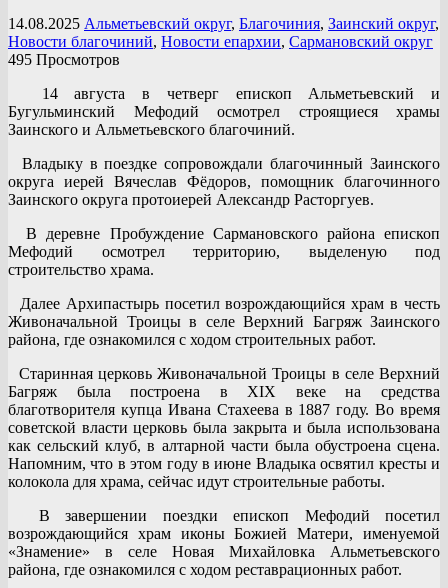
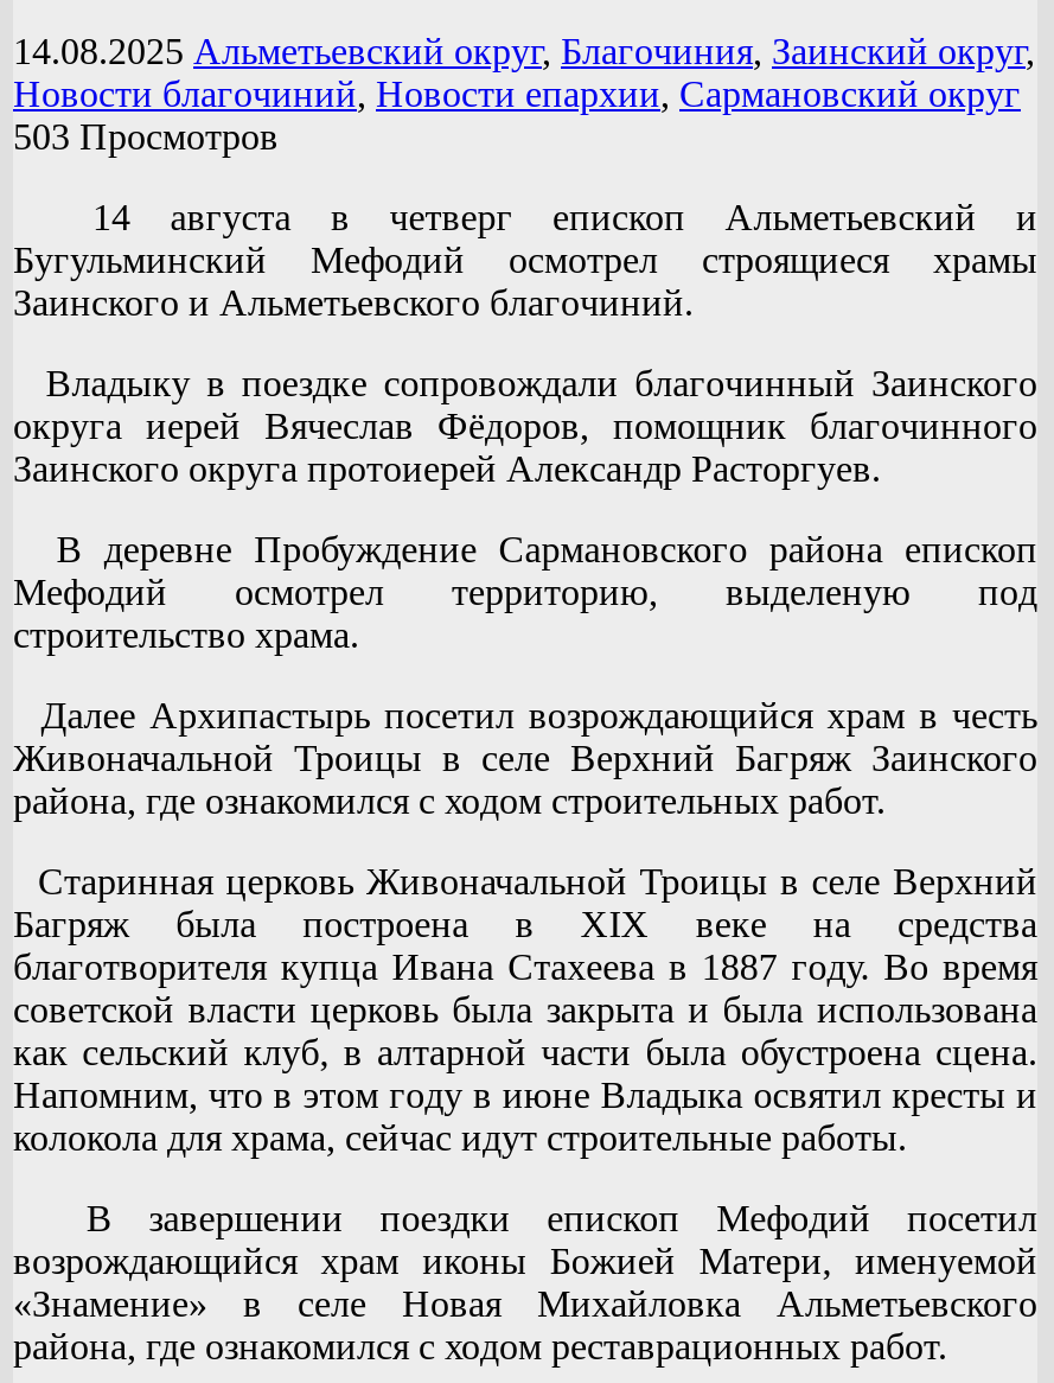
- 495 Просмотров
+ 503 Просмотров
